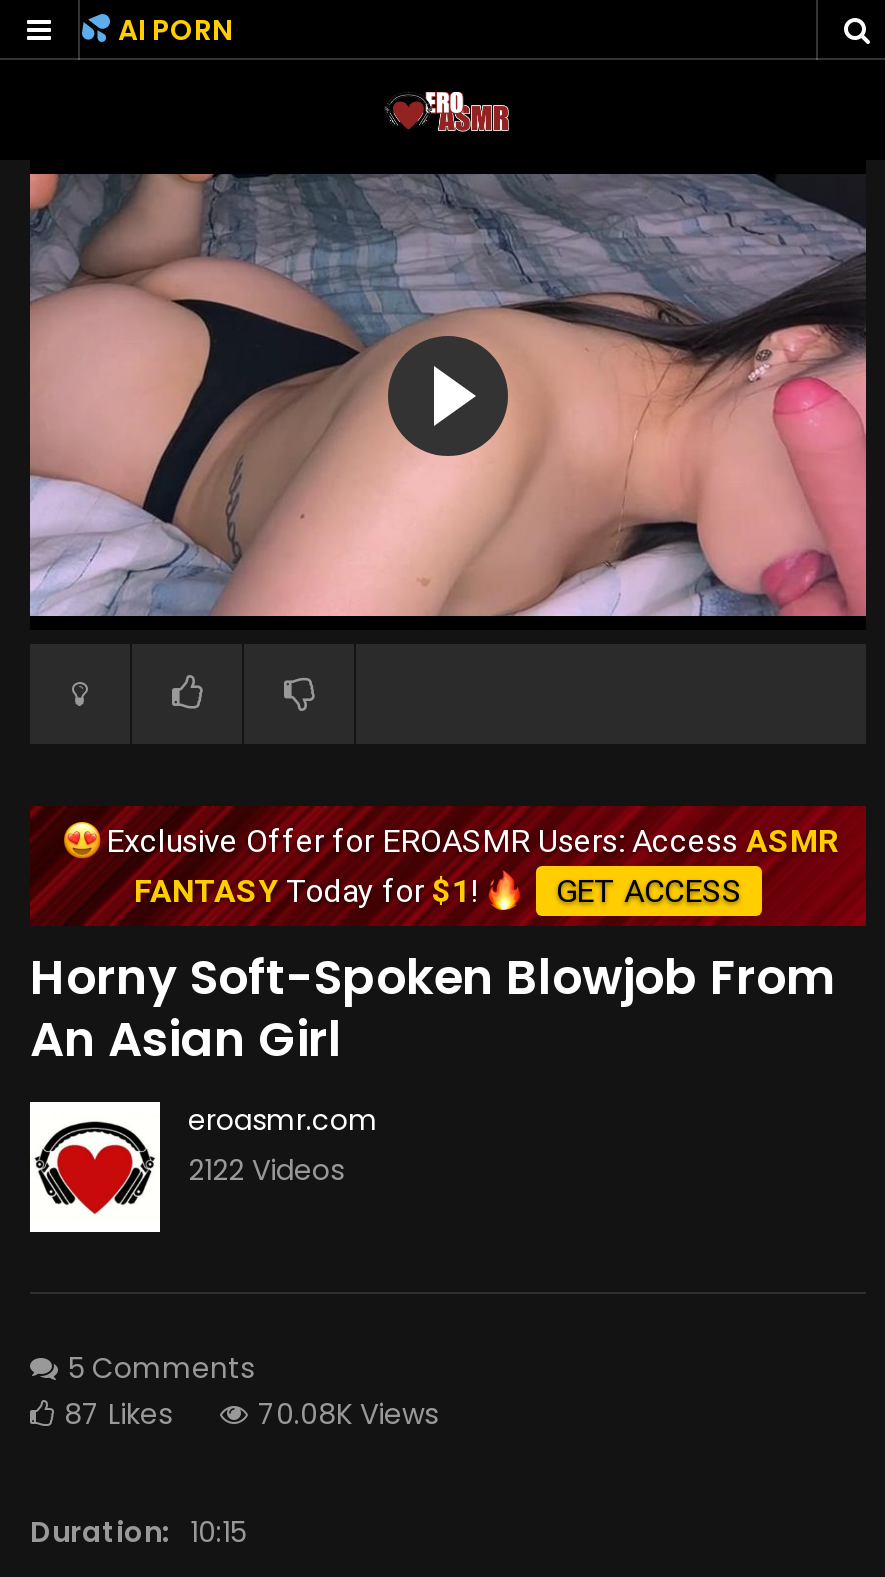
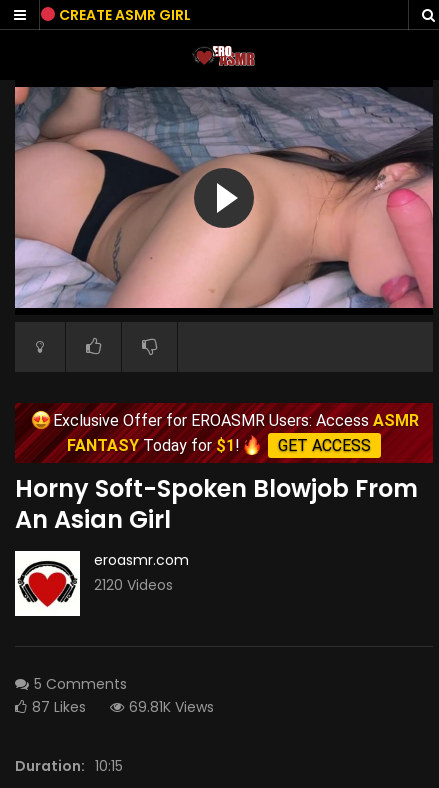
- AI PORN
+ CREATE ASMR GIRL

- 2122 Videos
+ 2120 Videos

- 70.08K Views
+ 69.81K Views
